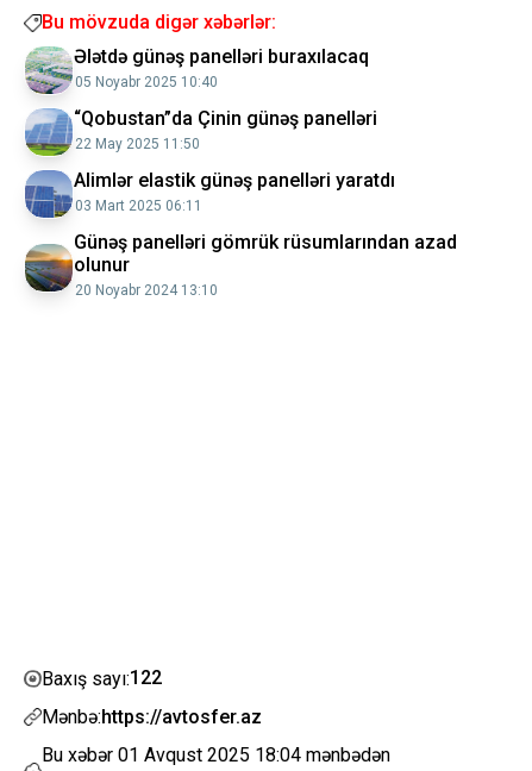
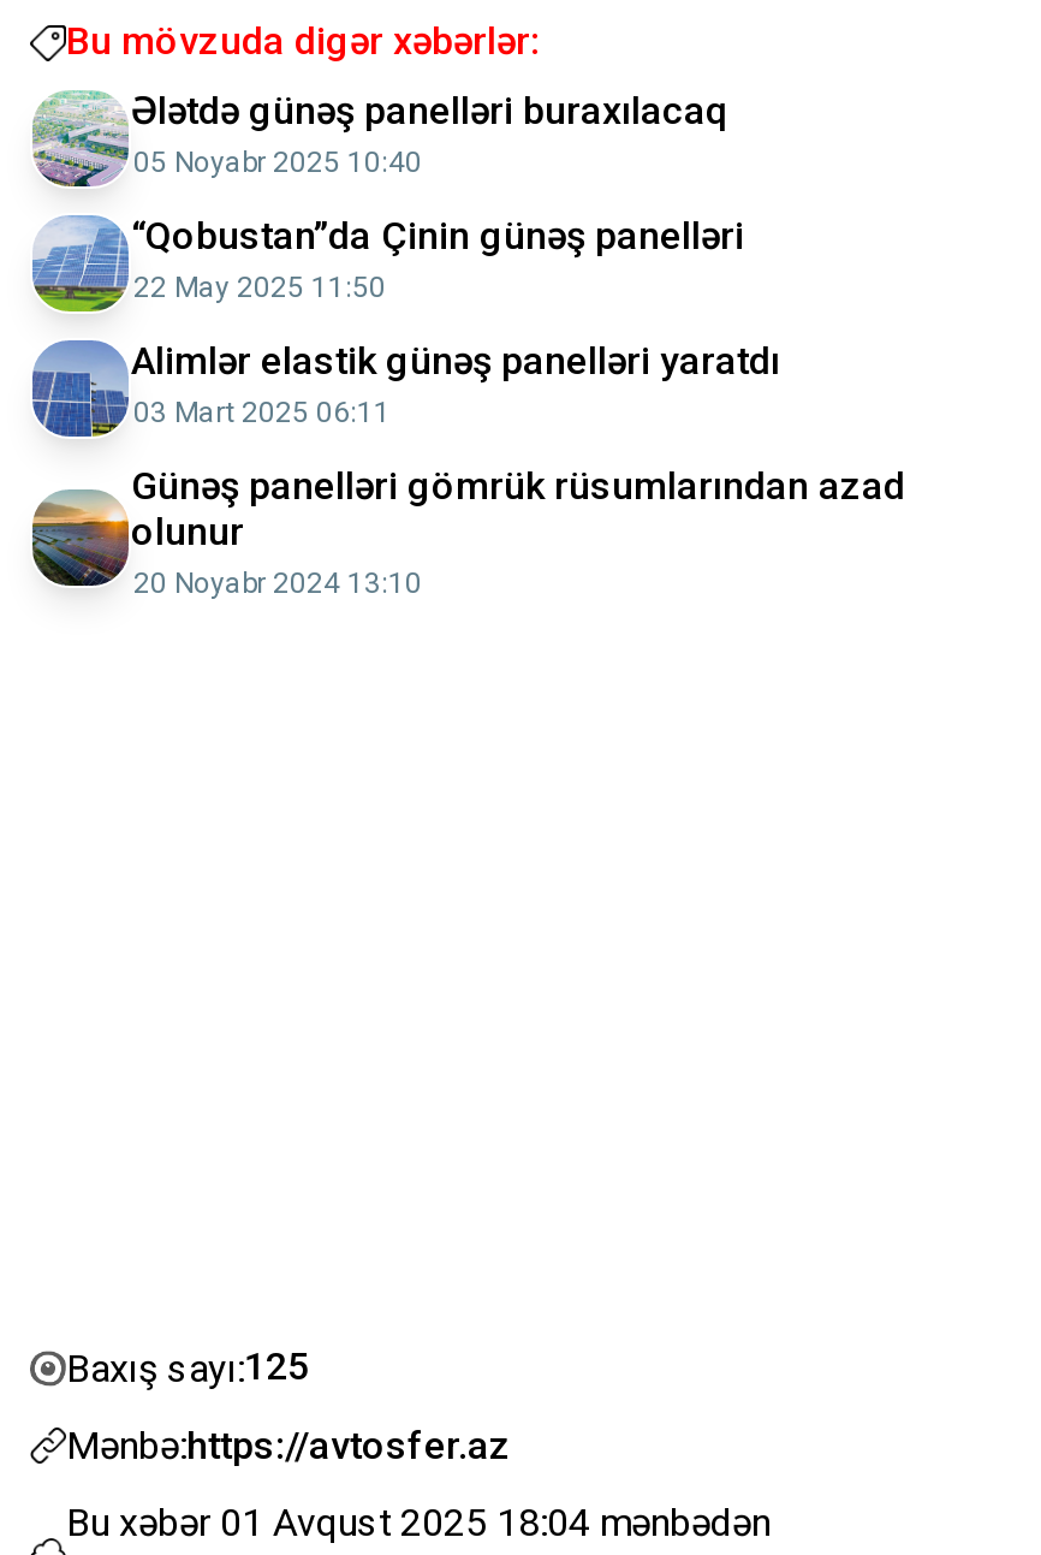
- Baxış sayı:122
+ Baxış sayı:125
